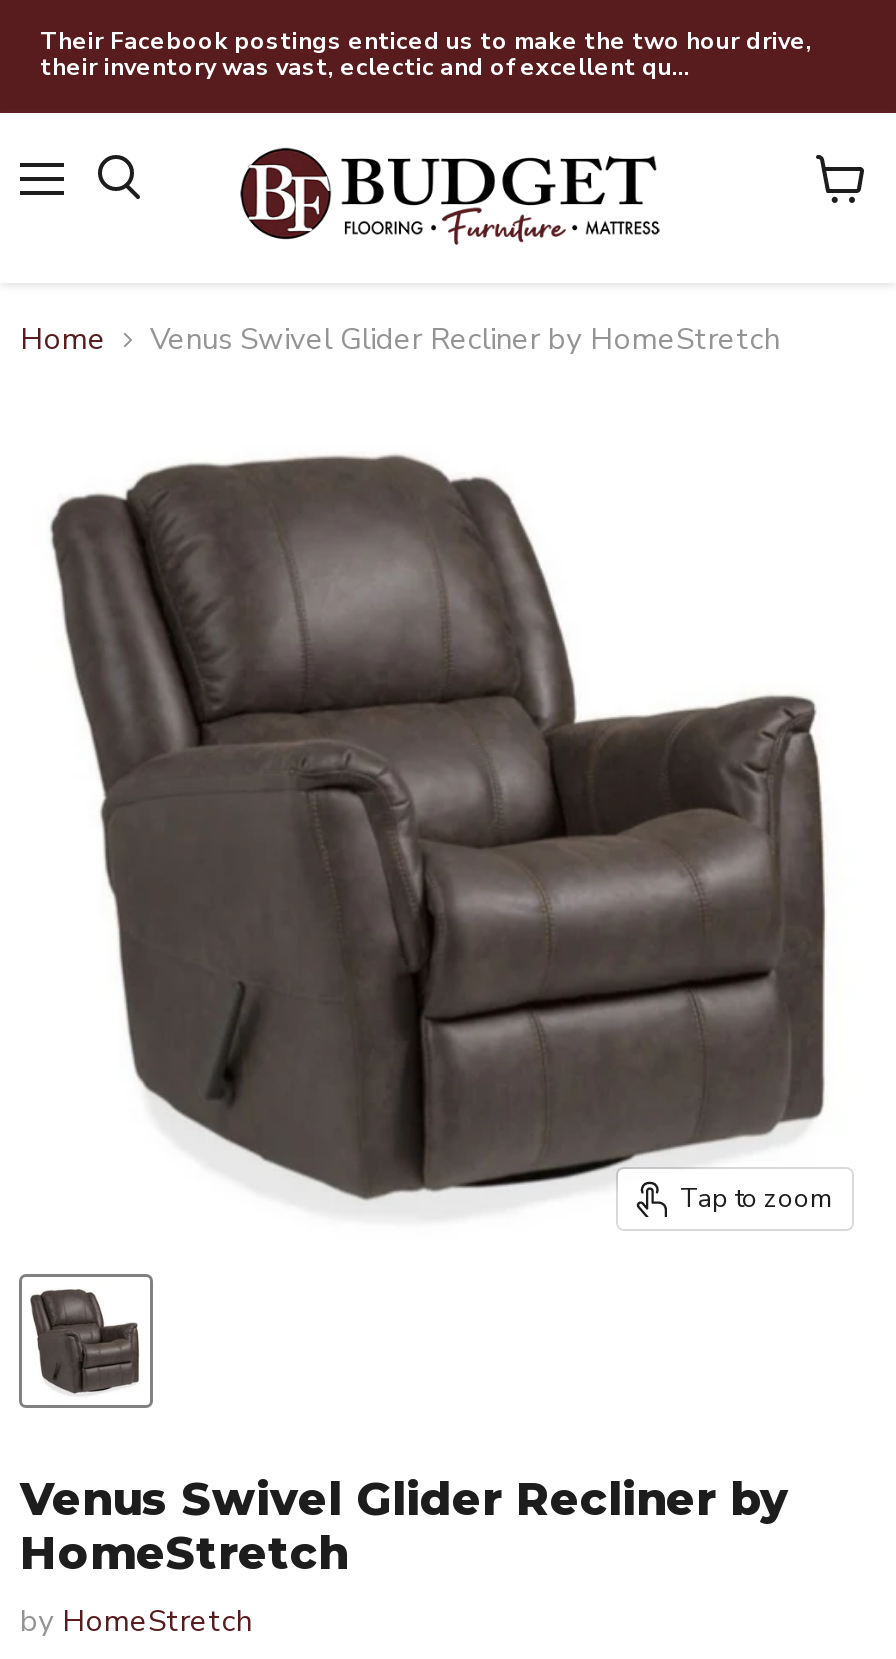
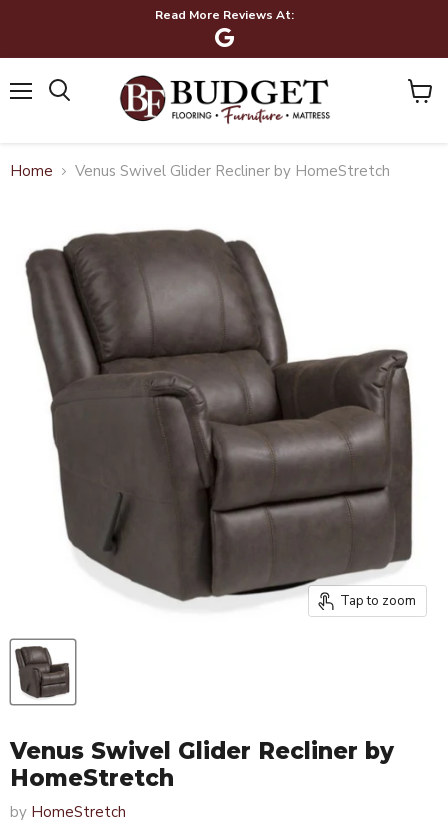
- Their Facebook postings enticed us to make the two hour drive,
- their inventory was vast, eclectic and of excellent qu...
+ Read More Reviews At:
